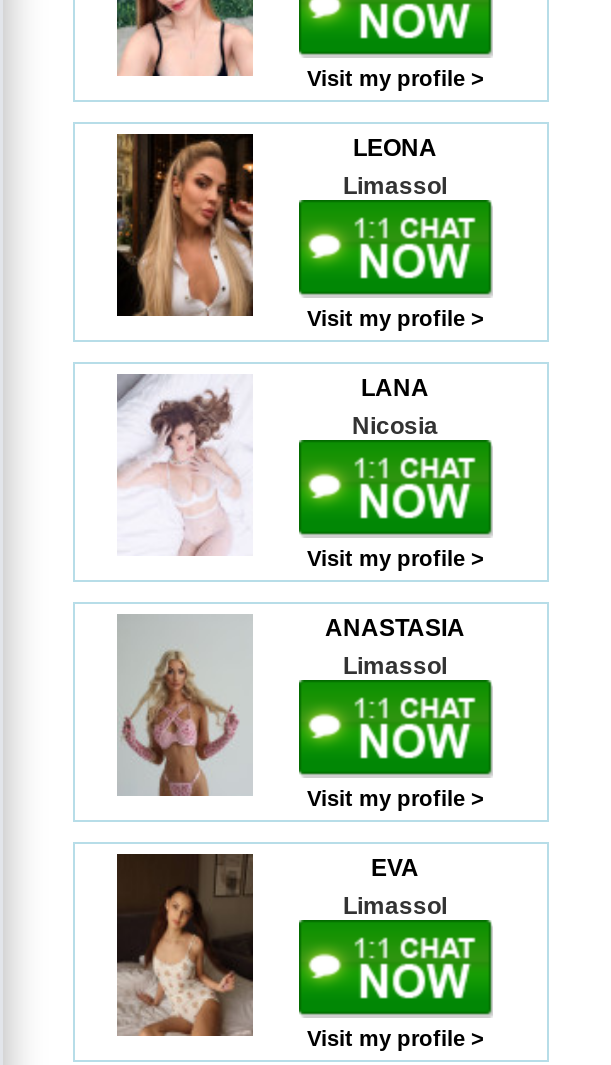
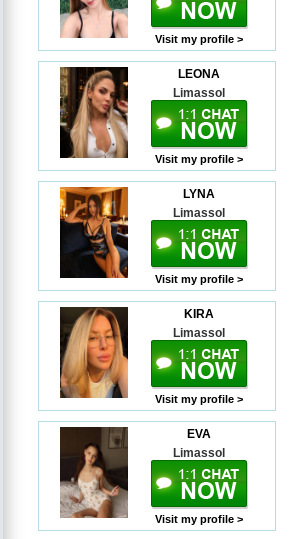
- [image]
+ [image]

- LANA
- Nicosia
+ LYNA
+ Limassol

- [image]
+ [image]

- ANASTASIA
+ KIRA
